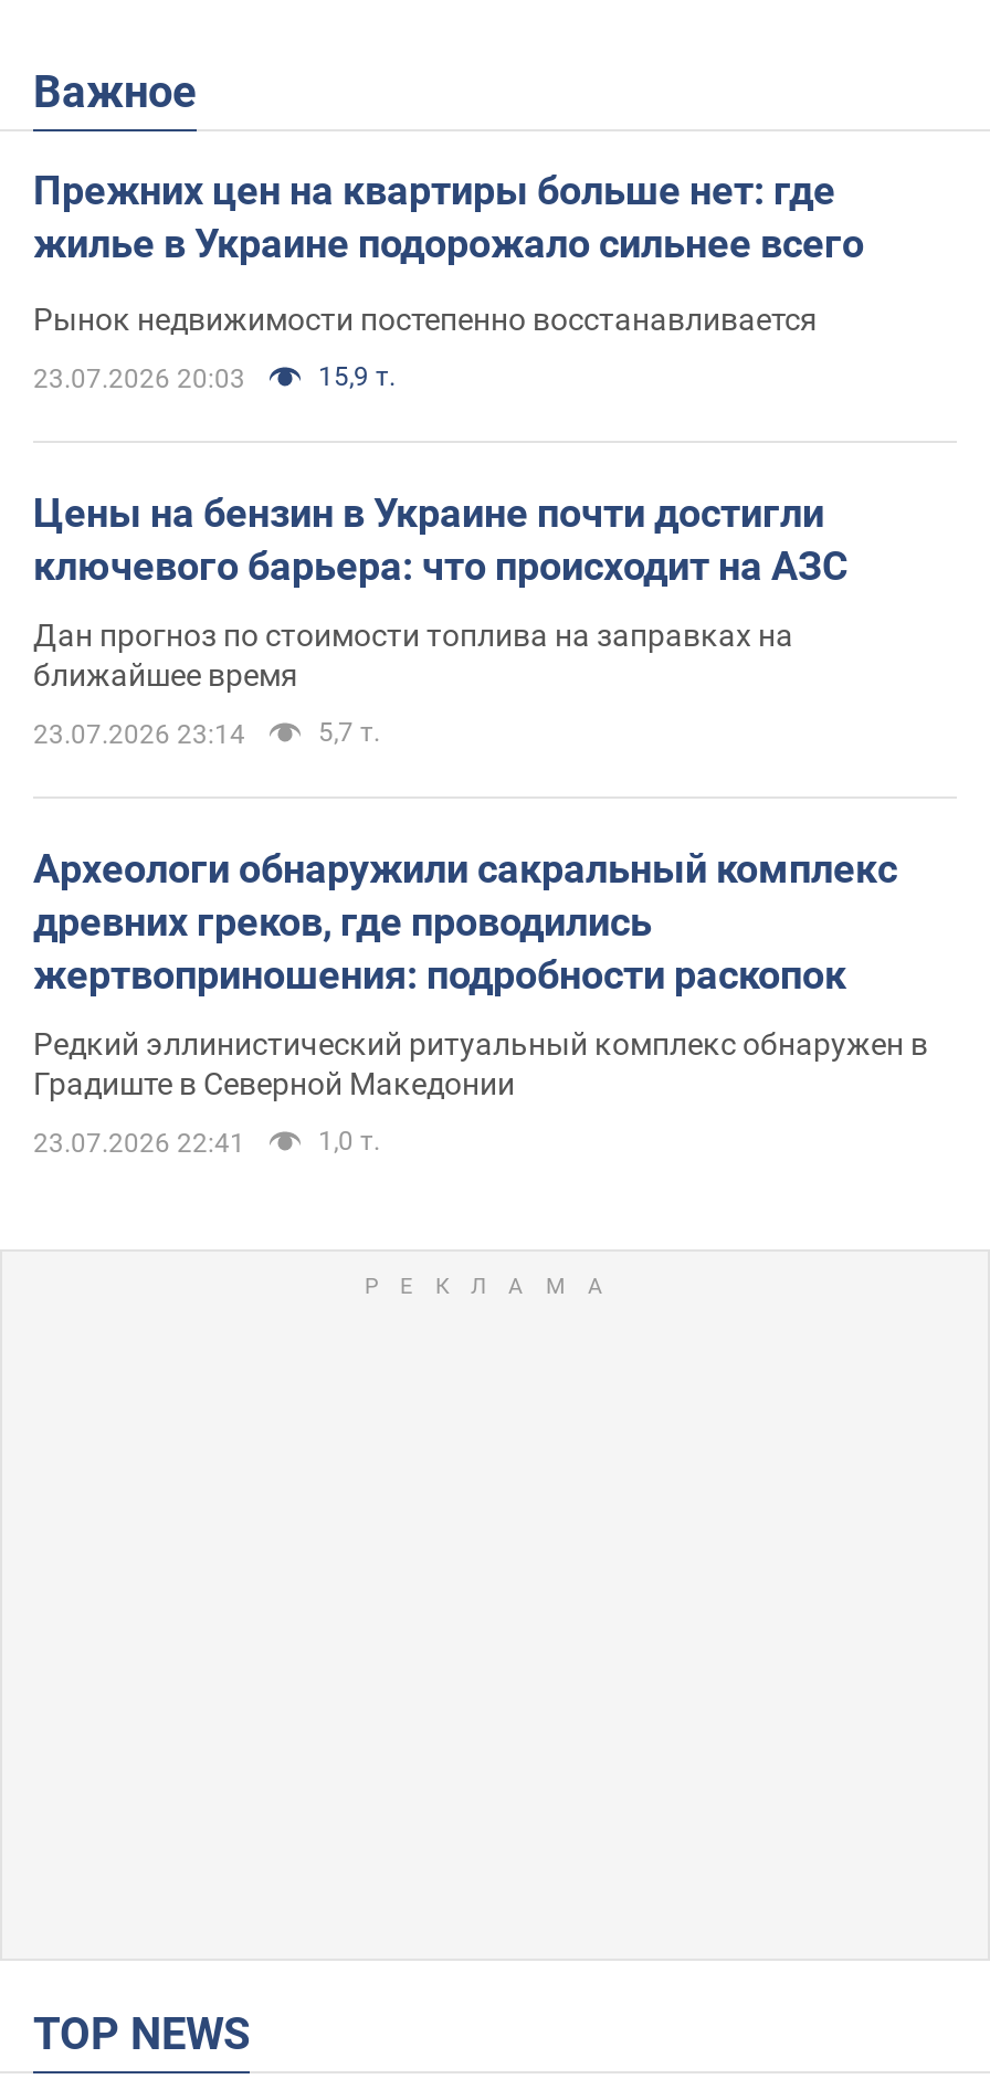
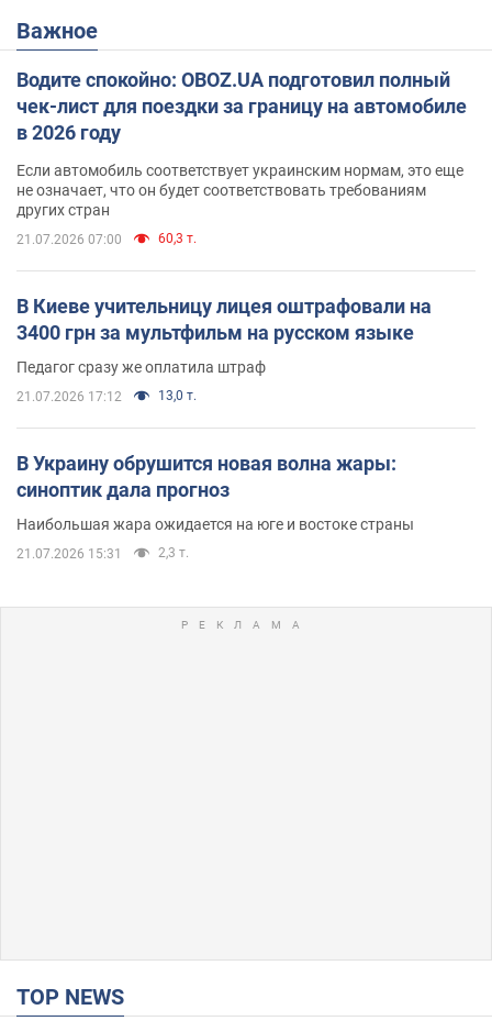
- Прежних цен на квартиры больше нет: где
- жилье в Украине подорожало сильнее всего
+ Водите спокойно: OBOZ.UA подготовил полный
+ чек-лист для поездки за границу на автомобиле
+ в 2026 году

- Рынок недвижимости постепенно восстанавливается
+ Если автомобиль соответствует украинским нормам, это еще
+ не означает, что он будет соответствовать требованиям
+ других стран

- 23.07.2026 20:03
- 15,9 т.
+ 21.07.2026 07:00
+ 60,3 т.

- Цены на бензин в Украине почти достигли
- ключевого барьера: что происходит на АЗС
+ В Киеве учительницу лицея оштрафовали на
+ 3400 грн за мультфильм на русском языке

- Дан прогноз по стоимости топлива на заправках на
- ближайшее время
+ Педагог сразу же оплатила штраф

- 23.07.2026 23:14
- 5,7 т.
+ 21.07.2026 17:12
+ 13,0 т.

- Археологи обнаружили сакральный комплекс
- древних греков, где проводились
- жертвоприношения: подробности раскопок
+ В Украину обрушится новая волна жары:
+ синоптик дала прогноз

- Редкий эллинистический ритуальный комплекс обнаружен в
- Градиште в Северной Македонии
+ Наибольшая жара ожидается на юге и востоке страны

- 23.07.2026 22:41
- 1,0 т.
+ 21.07.2026 15:31
+ 2,3 т.
